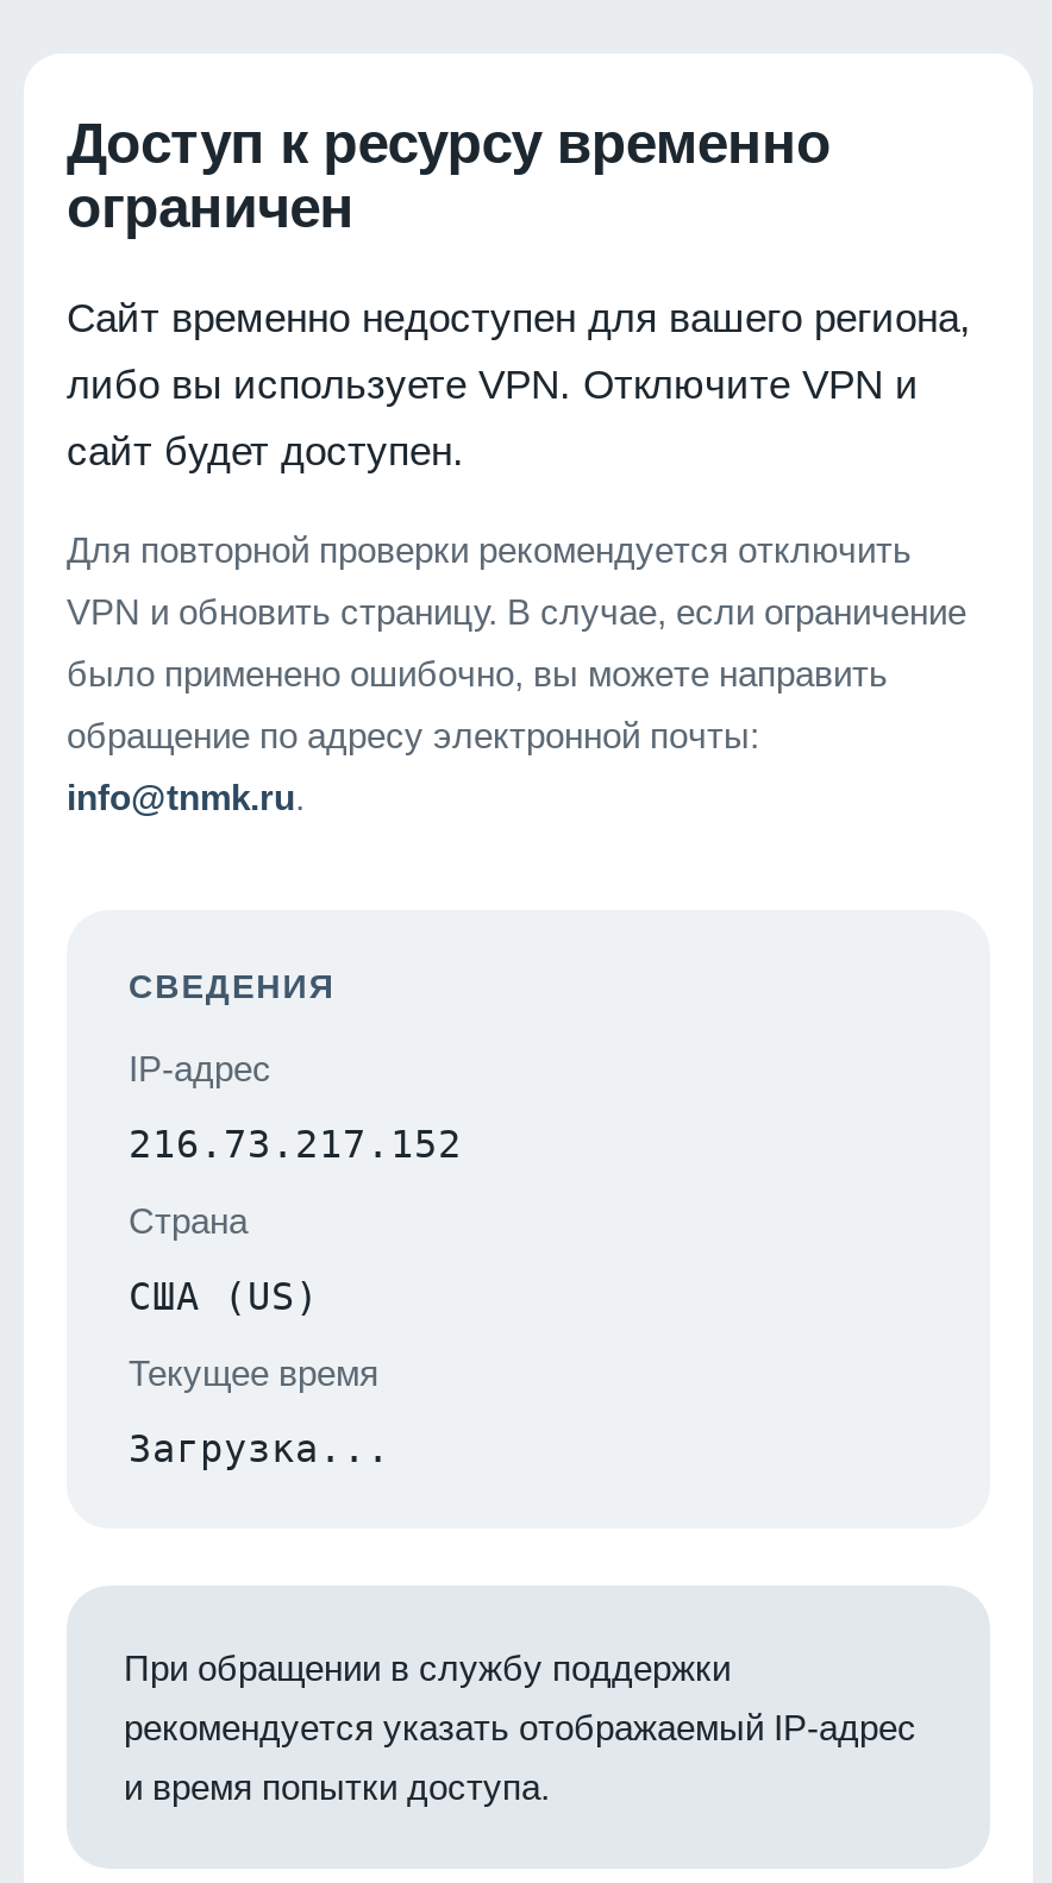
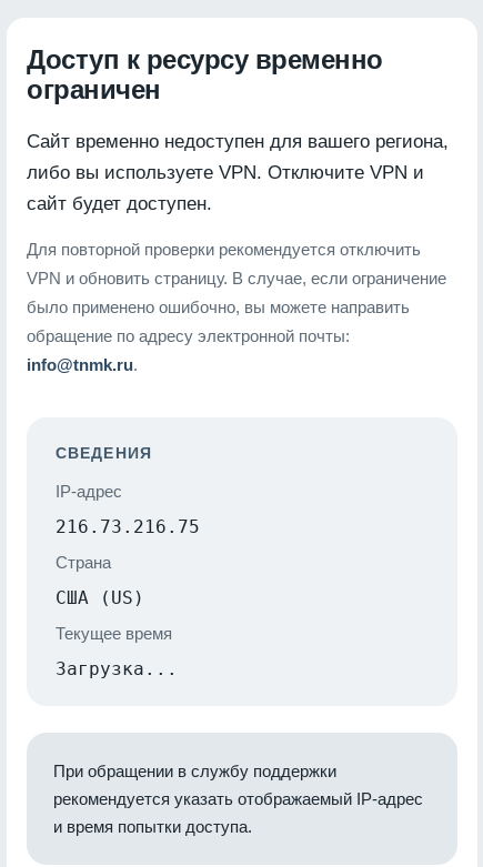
- 216.73.217.152
+ 216.73.216.75
